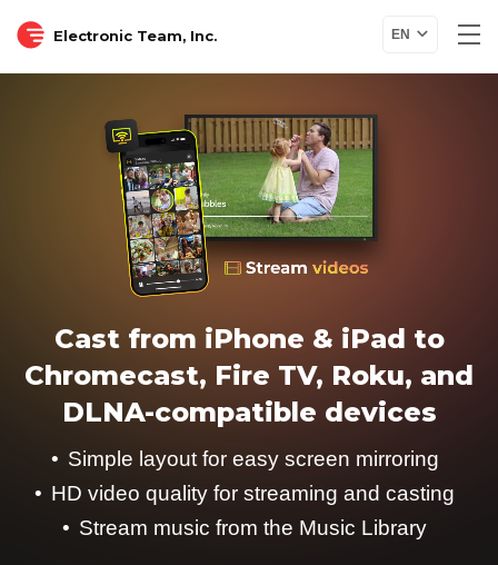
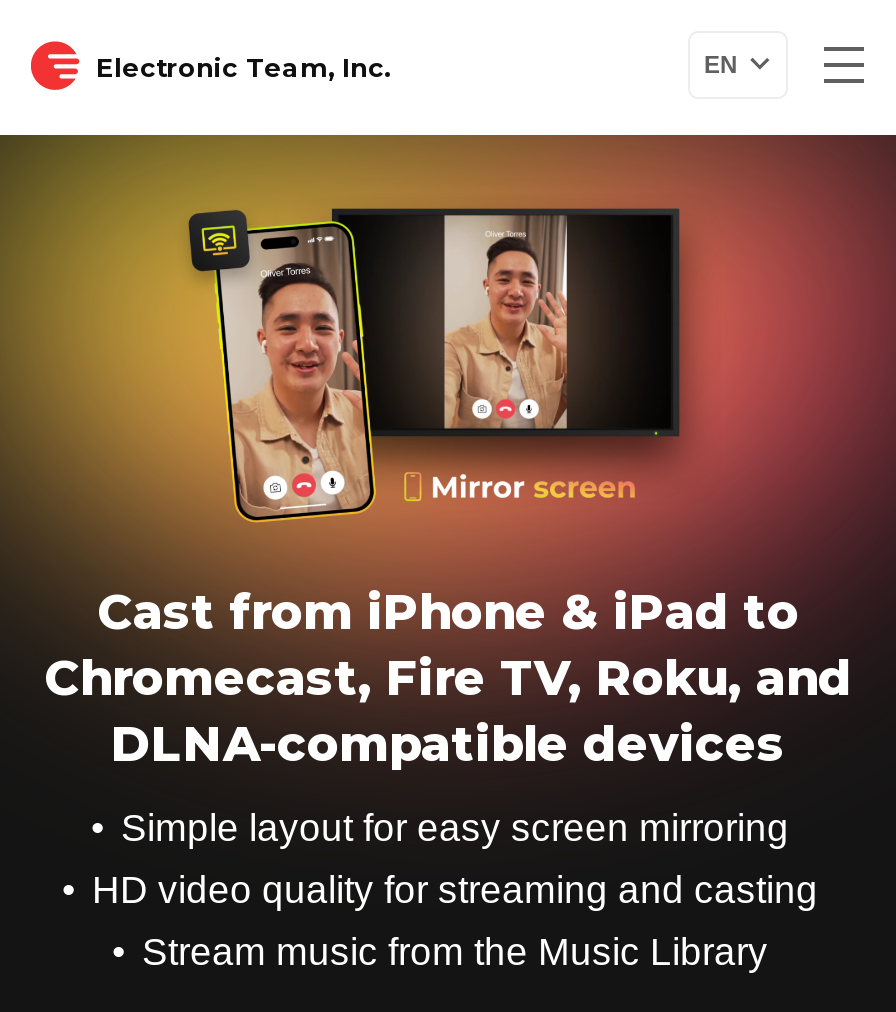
- [image]
+ [image]
